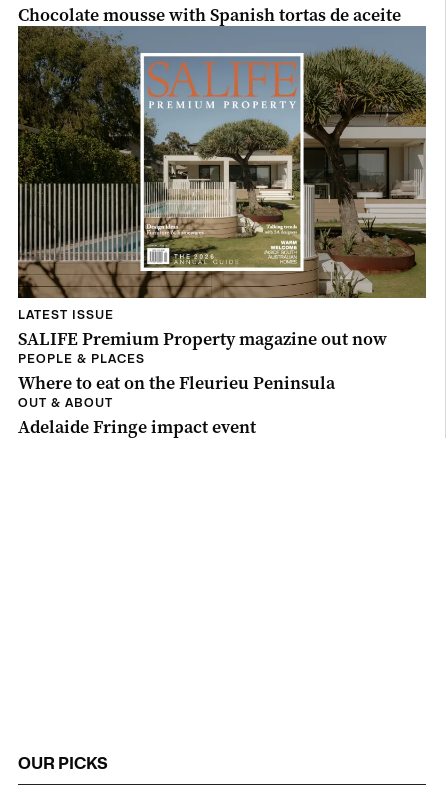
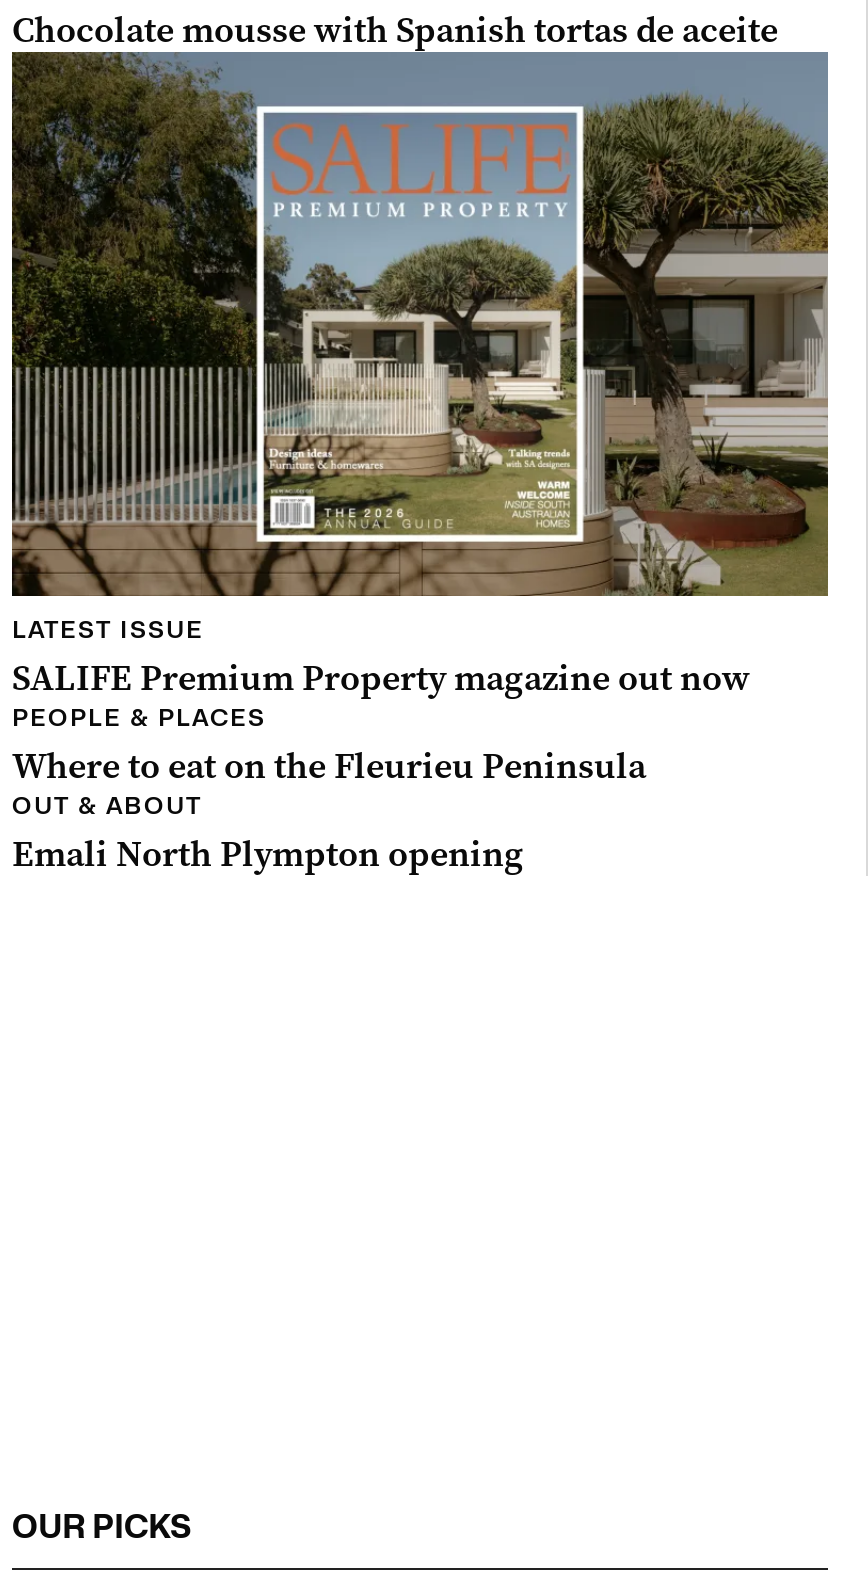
- Adelaide Fringe impact event
+ Emali North Plympton opening
